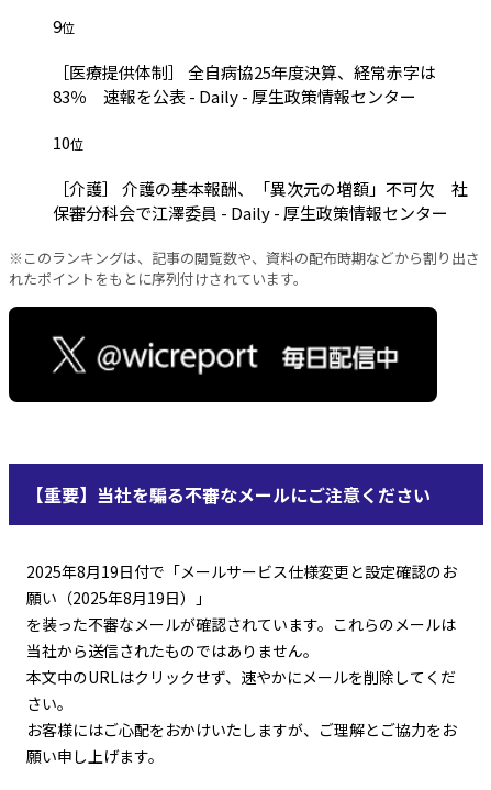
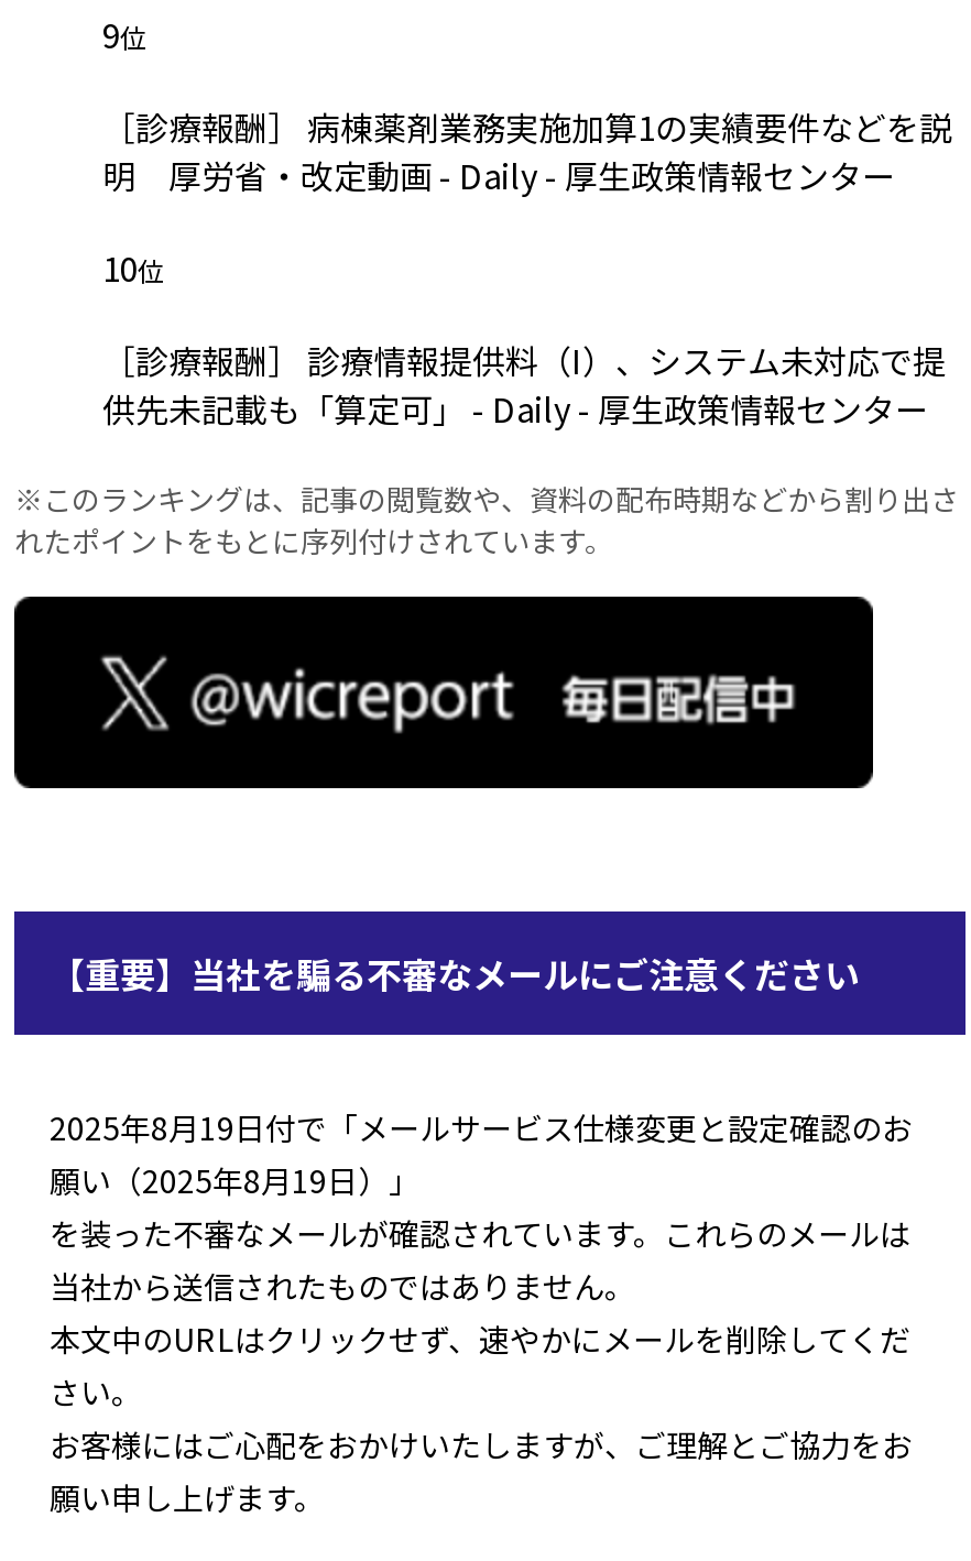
- ［医療提供体制］ 全自病協25年度決算、経常赤字は
- 83％ 速報を公表 - Daily - 厚生政策情報センター
+ ［診療報酬］ 病棟薬剤業務実施加算1の実績要件などを説
+ 明 厚労省・改定動画 - Daily - 厚生政策情報センター

- ［介護］ 介護の基本報酬、「異次元の増額」不可欠 社
- 保審分科会で江澤委員 - Daily - 厚生政策情報センター
+ ［診療報酬］ 診療情報提供料（I）、システム未対応で提
+ 供先未記載も「算定可」 - Daily - 厚生政策情報センター
